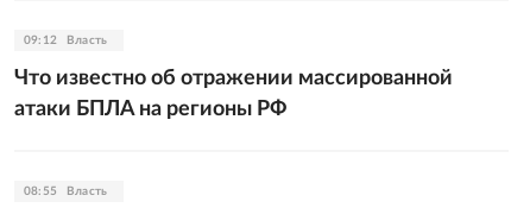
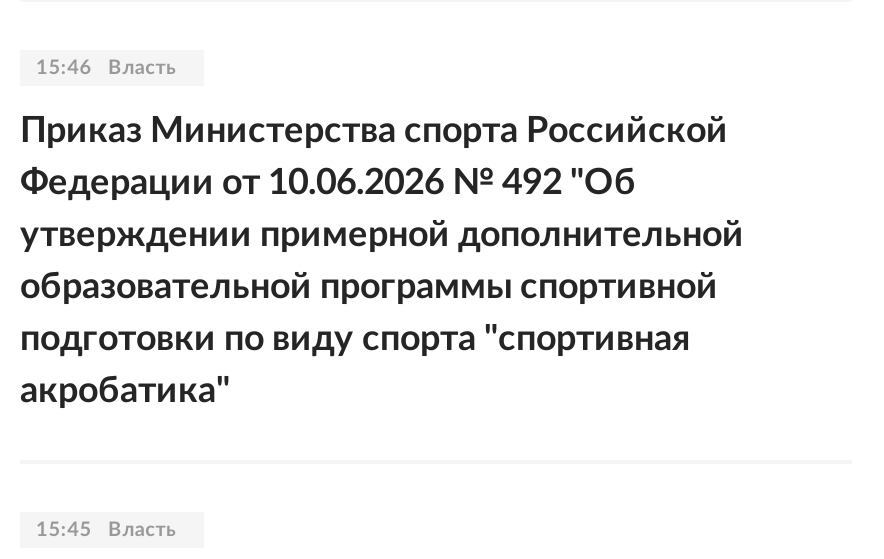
- 09:12 Власть
+ 15:46 Власть

- Что известно об отражении массированной
- атаки БПЛА на регионы РФ
+ Приказ Министерства спорта Российской
+ Федерации от 10.06.2026 № 492 "Об
+ утверждении примерной дополнительной
+ образовательной программы спортивной
+ подготовки по виду спорта "спортивная
+ акробатика"

- 08:55 Власть
+ 15:45 Власть
